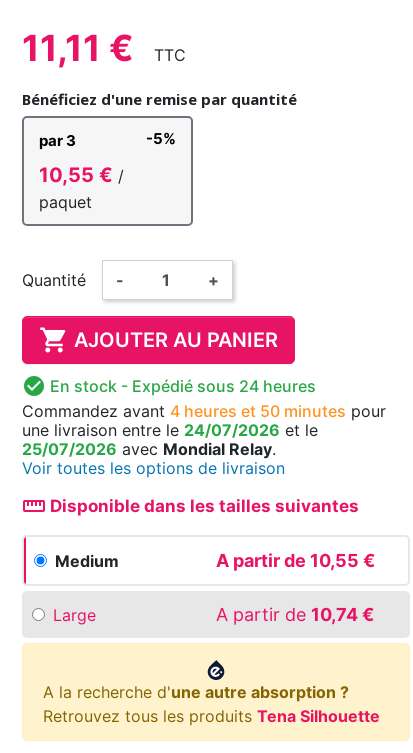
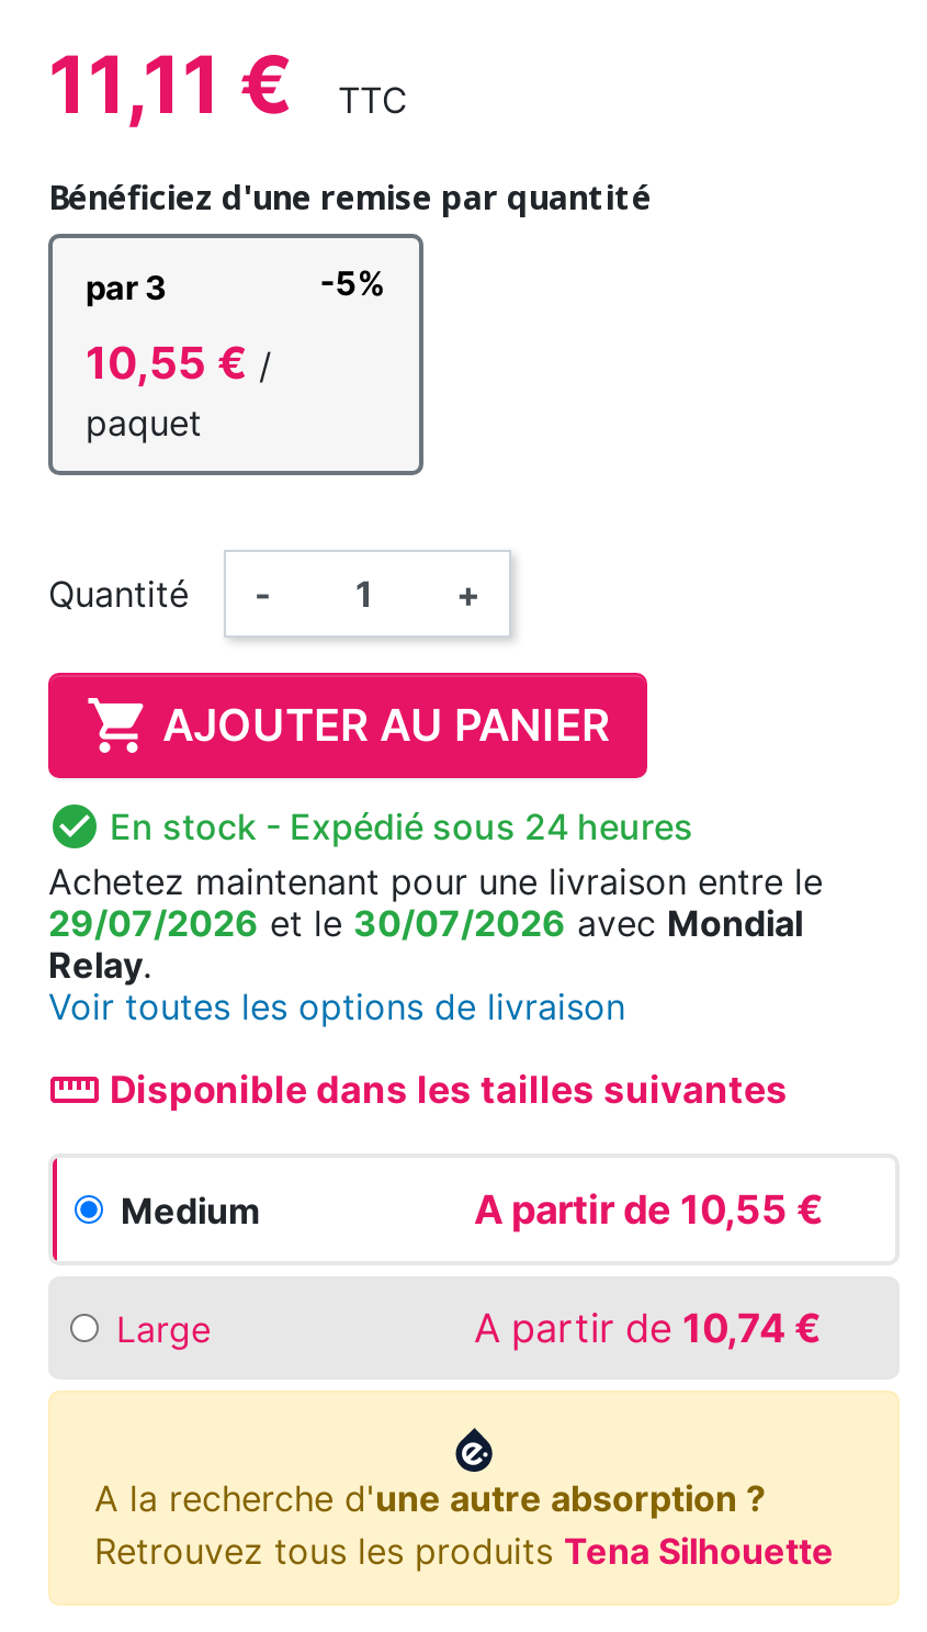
- Commandez avant 4 heures et 50 minutes pour
- une livraison entre le 24/07/2026 et le
- 25/07/2026 avec Mondial Relay.
+ Achetez maintenant pour une livraison entre le
+ 29/07/2026 et le 30/07/2026 avec Mondial
+ Relay.
